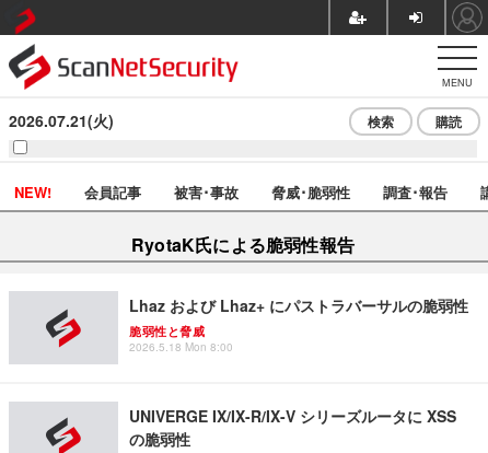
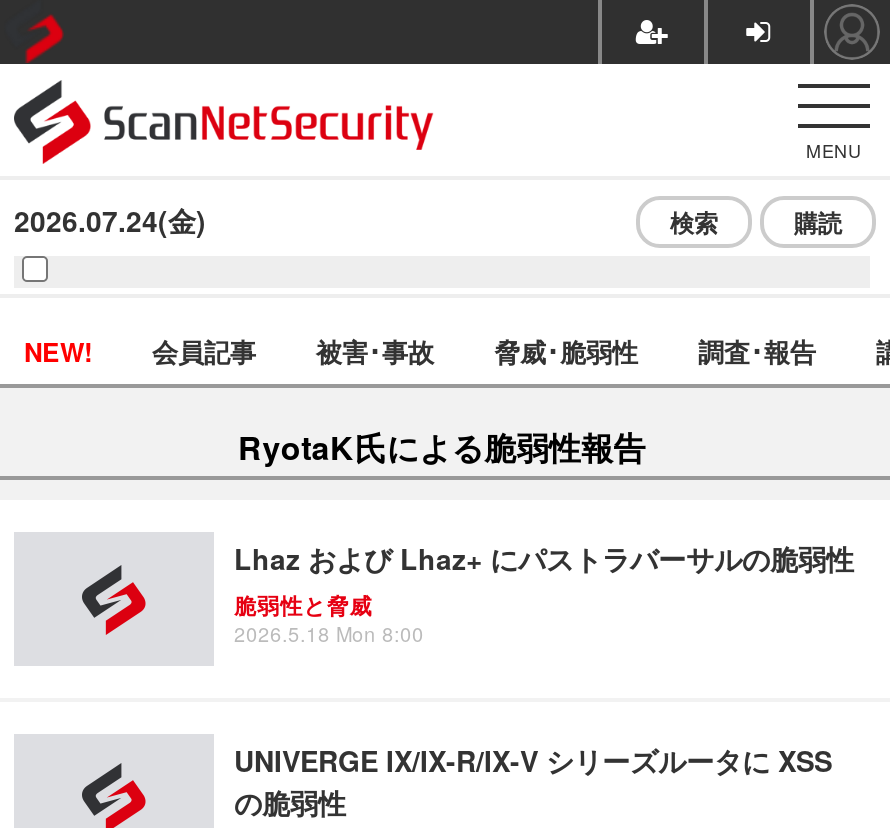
- 2026.07.21(火)
+ 2026.07.24(金)
